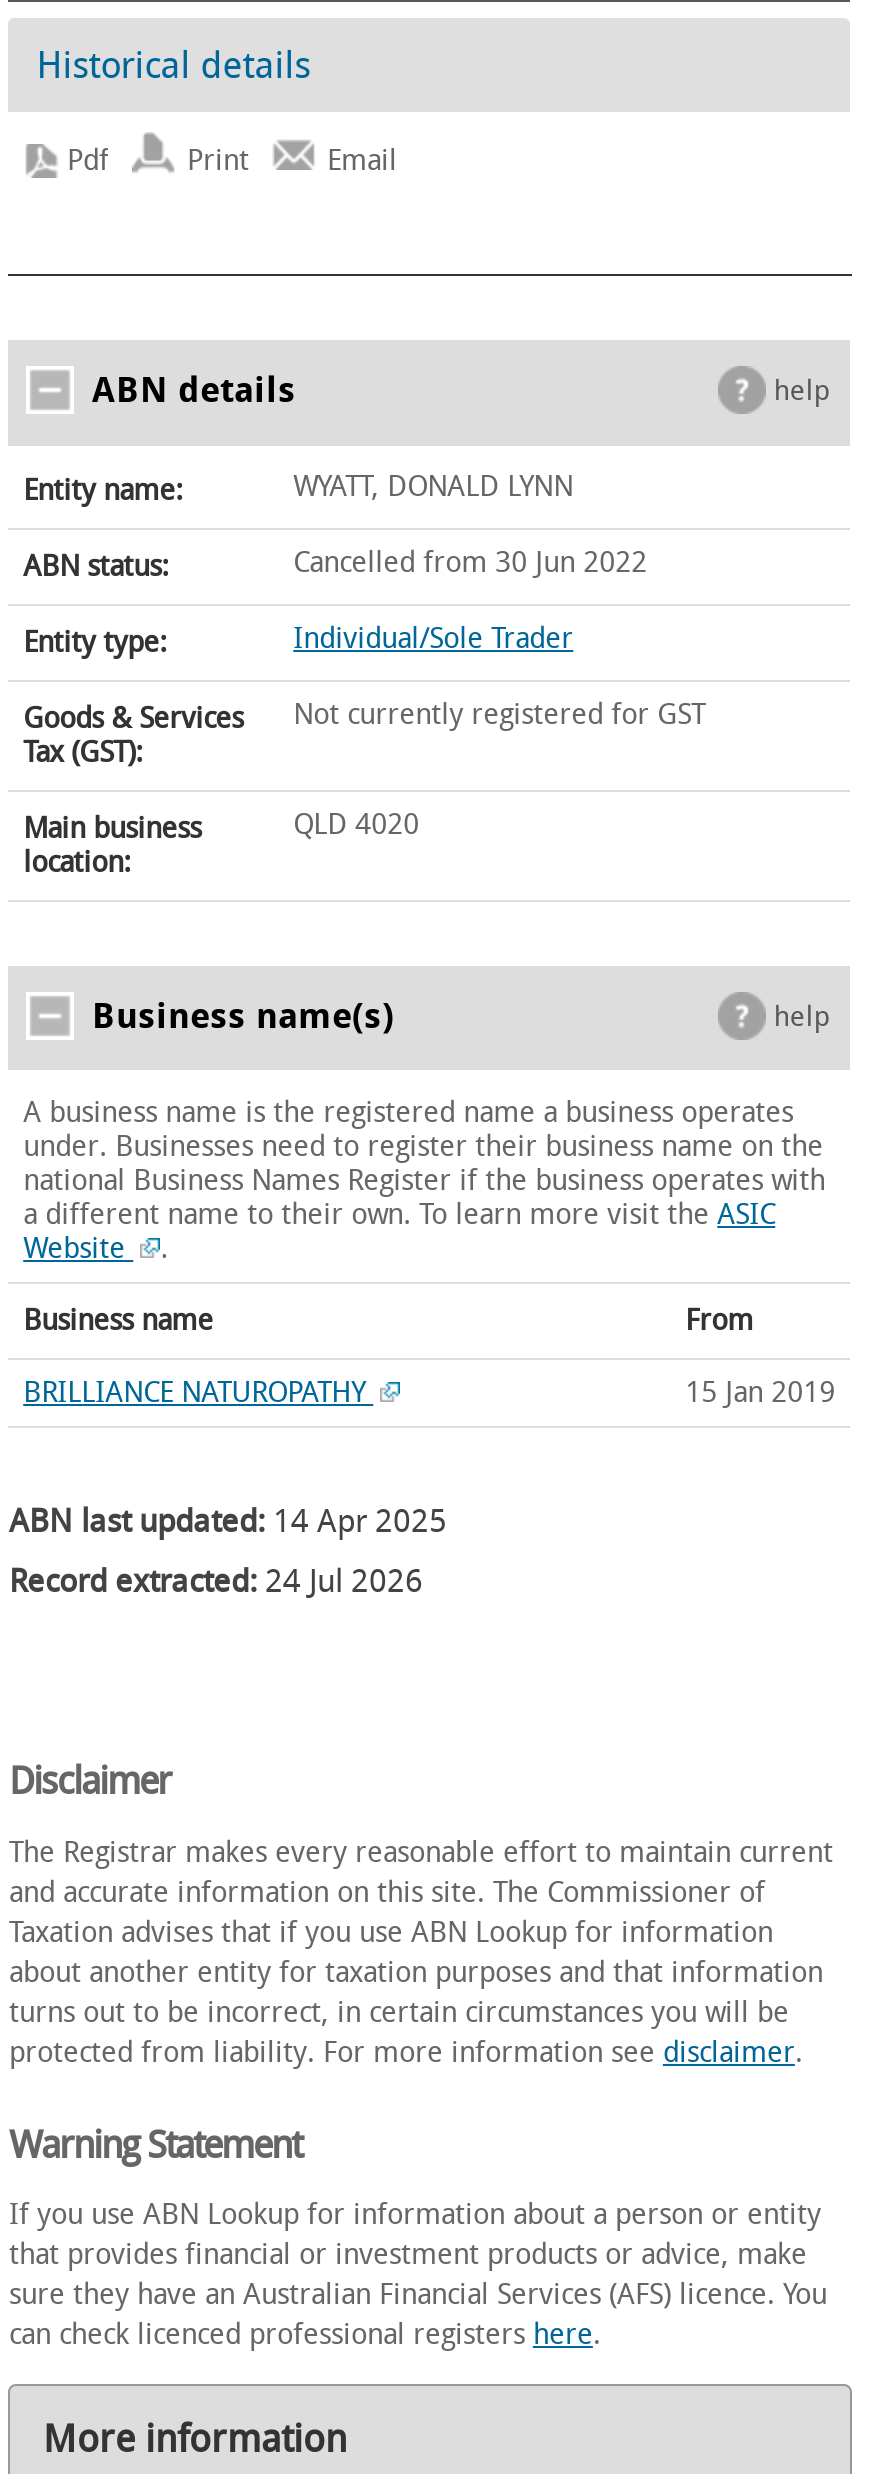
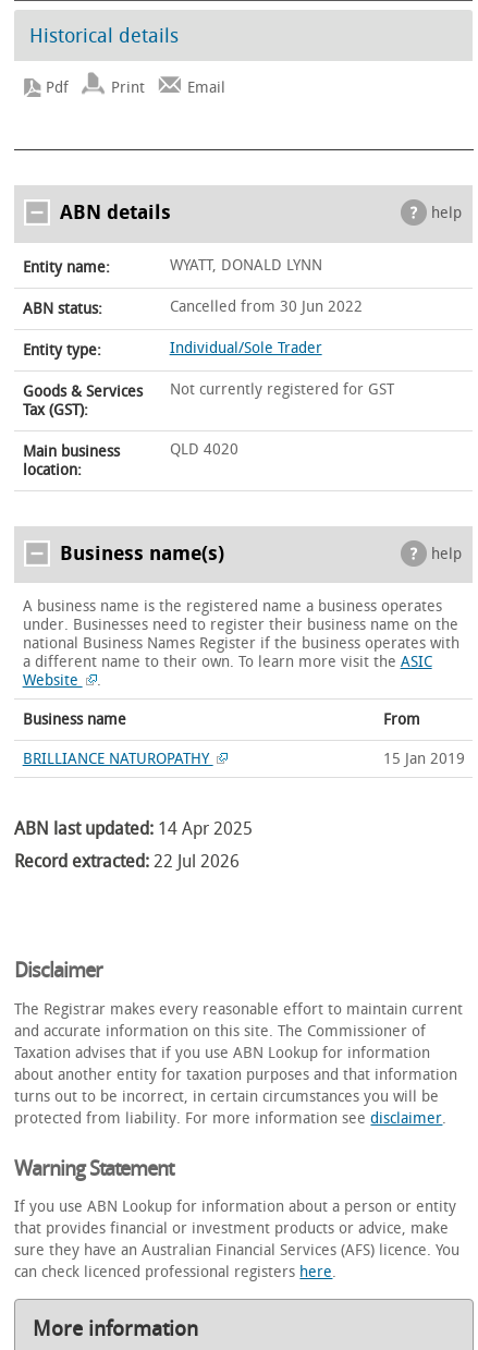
- Record extracted: 24 Jul 2026
+ Record extracted: 22 Jul 2026
